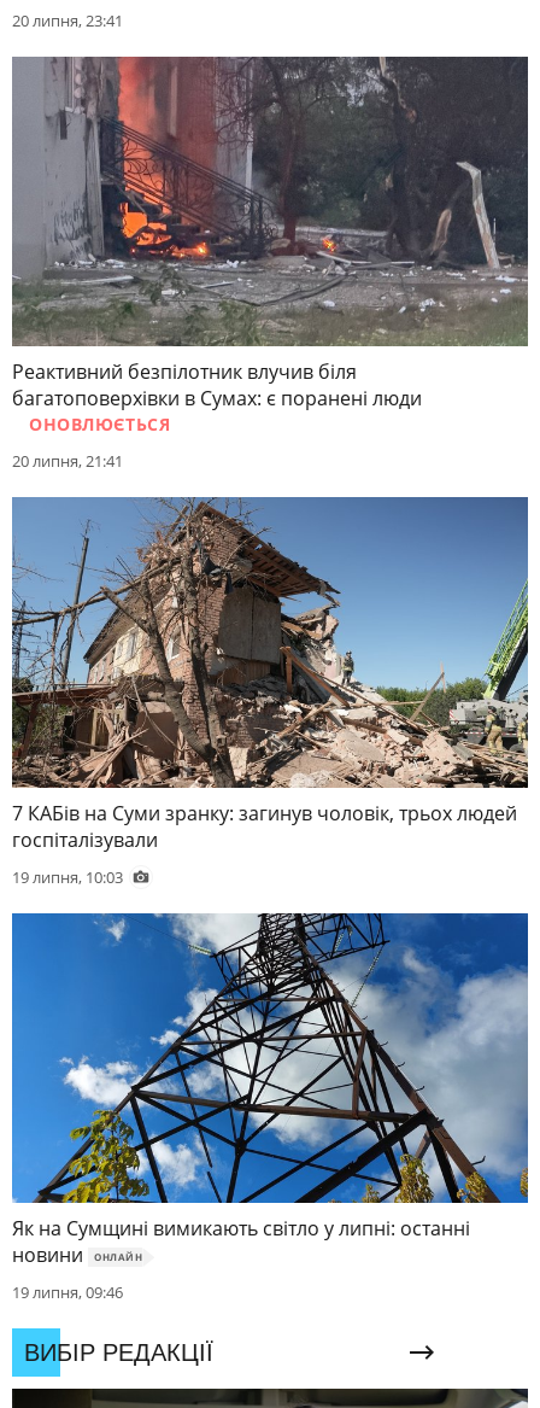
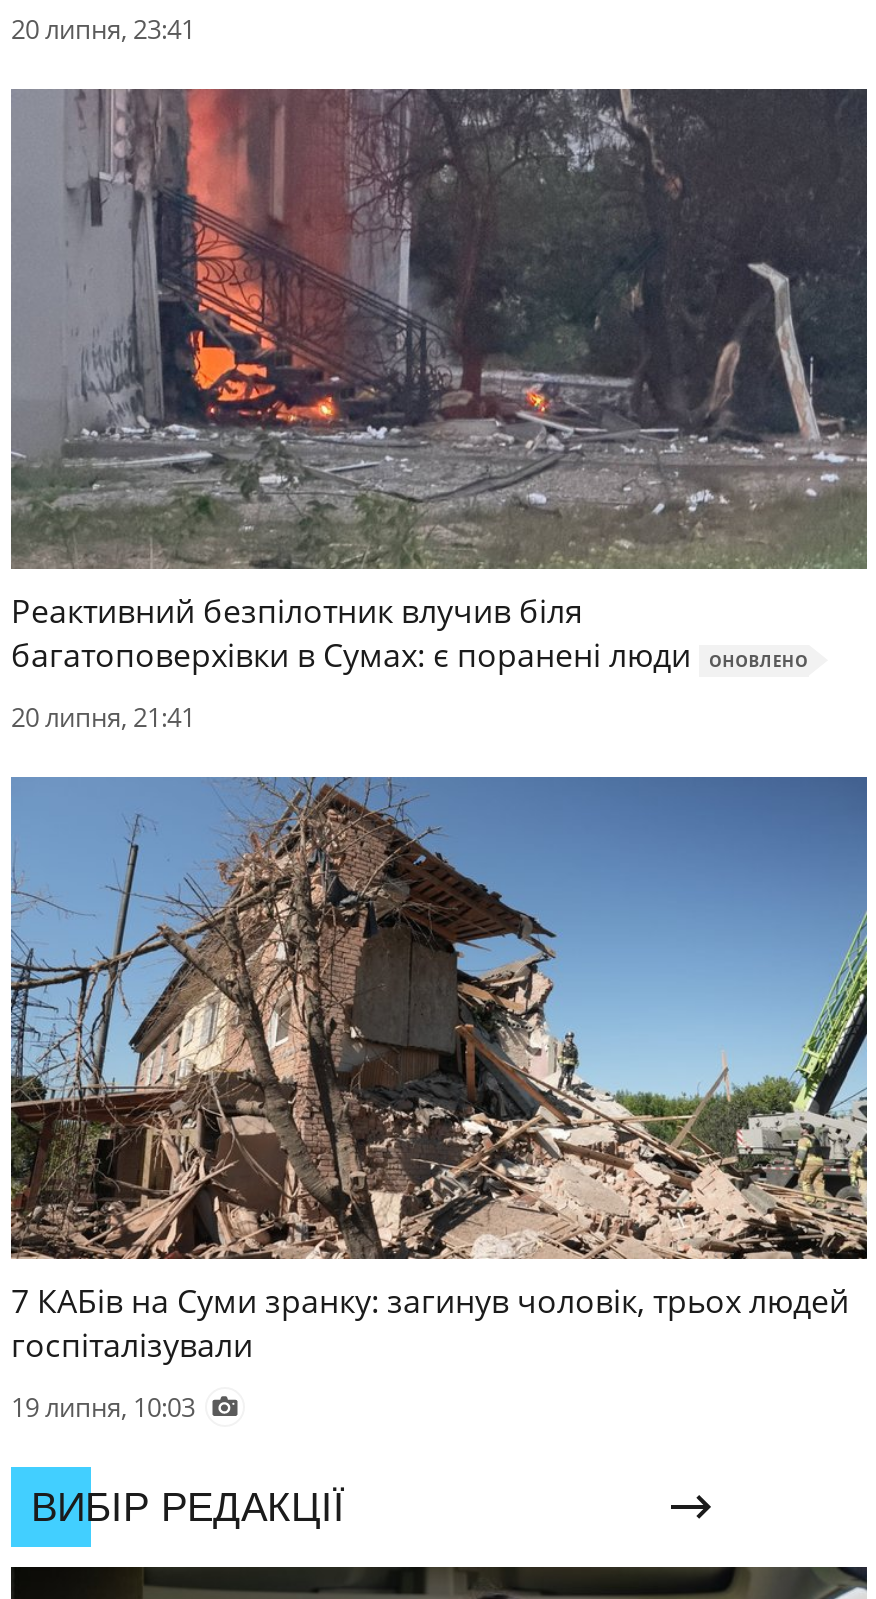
- ОНОВЛЮЄТЬСЯ
+ ОНОВЛЕНО

- [image]
- Як на Сумщині вимикають світло у липні: останні
- новини
- ОНЛАЙН
- 19 липня, 09:46
